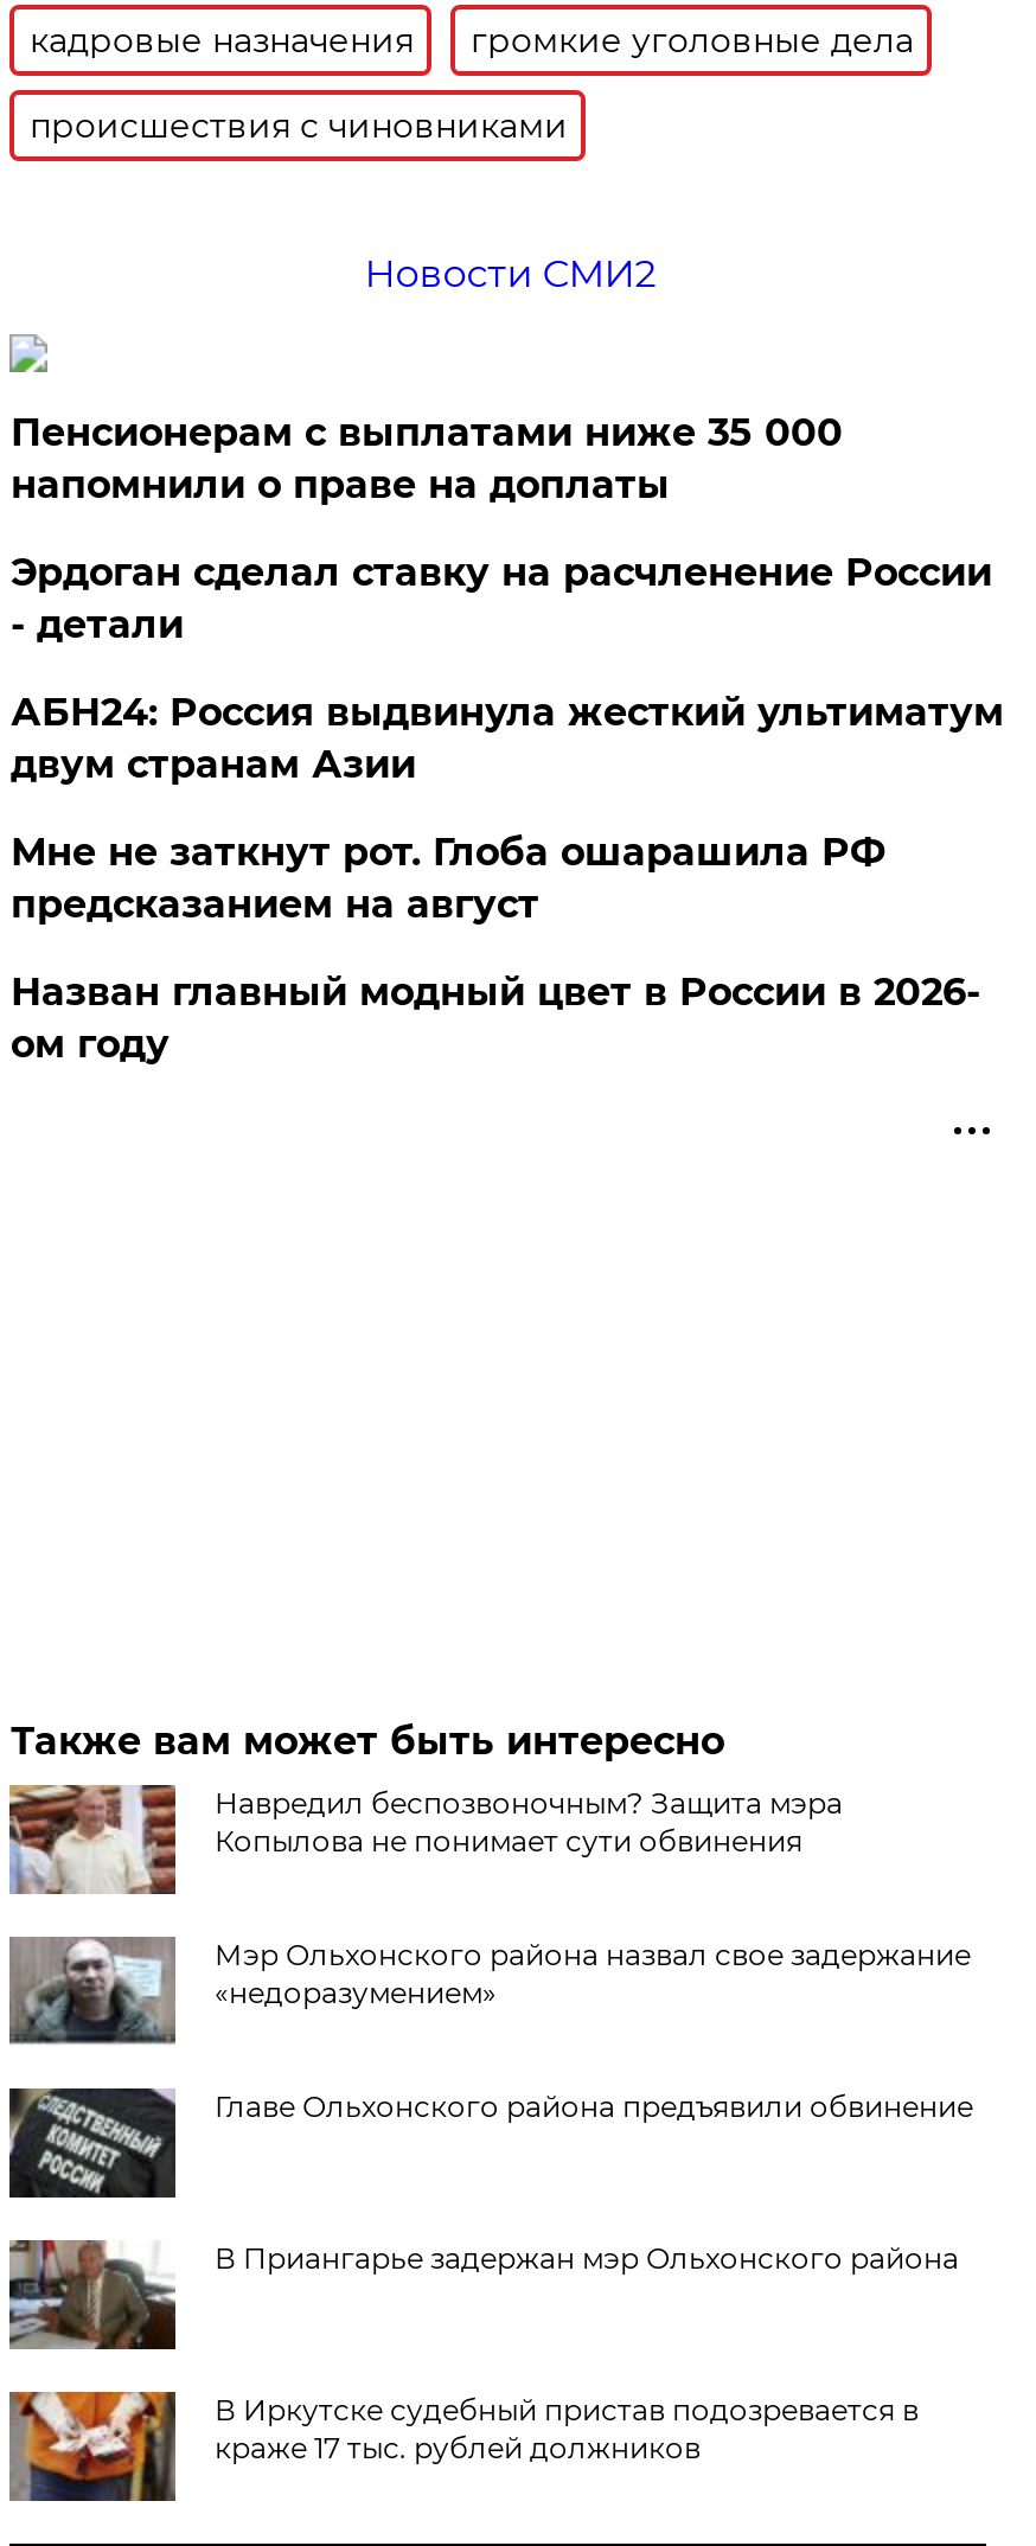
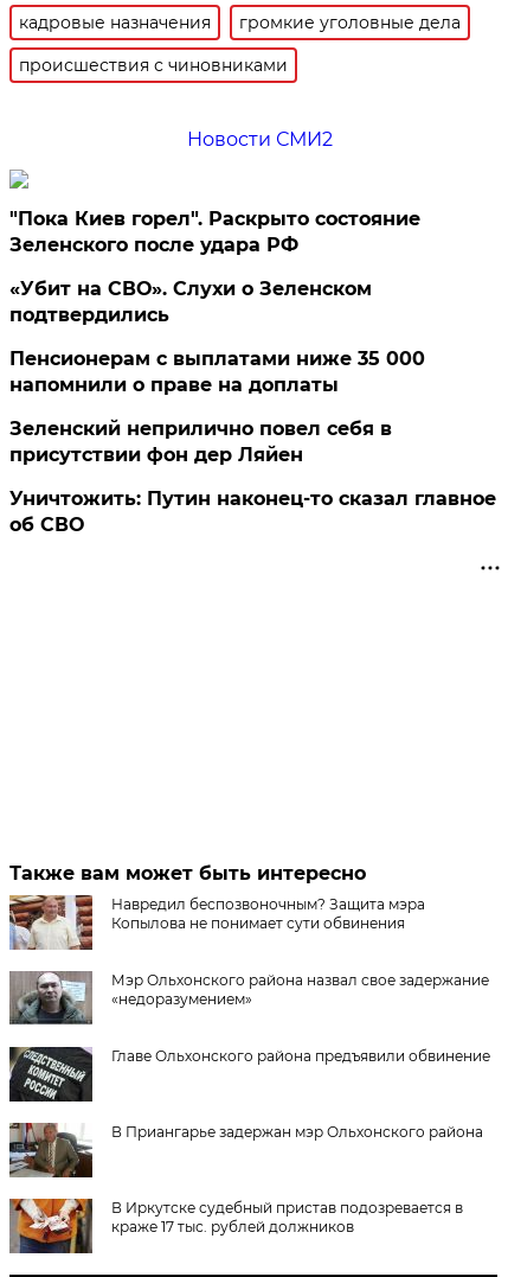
+ "Пока Киев горел". Раскрыто состояние
+ Зеленского после удара РФ
+ «Убит на СВО». Слухи о Зеленском
+ подтвердились

moved down: Пенсионерам с выплатами ниже 35 000 | напомнили о праве на доплаты

- Эрдоган сделал ставку на расчленение России
- - детали
- АБН24: Россия выдвинула жесткий ультиматум
- двум странам Азии
- Мне не заткнут рот. Глоба ошарашила РФ
- предсказанием на август
- Назван главный модный цвет в России в 2026-
- ом году
+ Зеленский неприлично повел cебя в
+ присутствии фон дер Ляйен
+ Уничтожить: Путин наконец-то сказал главное
+ об СВО
